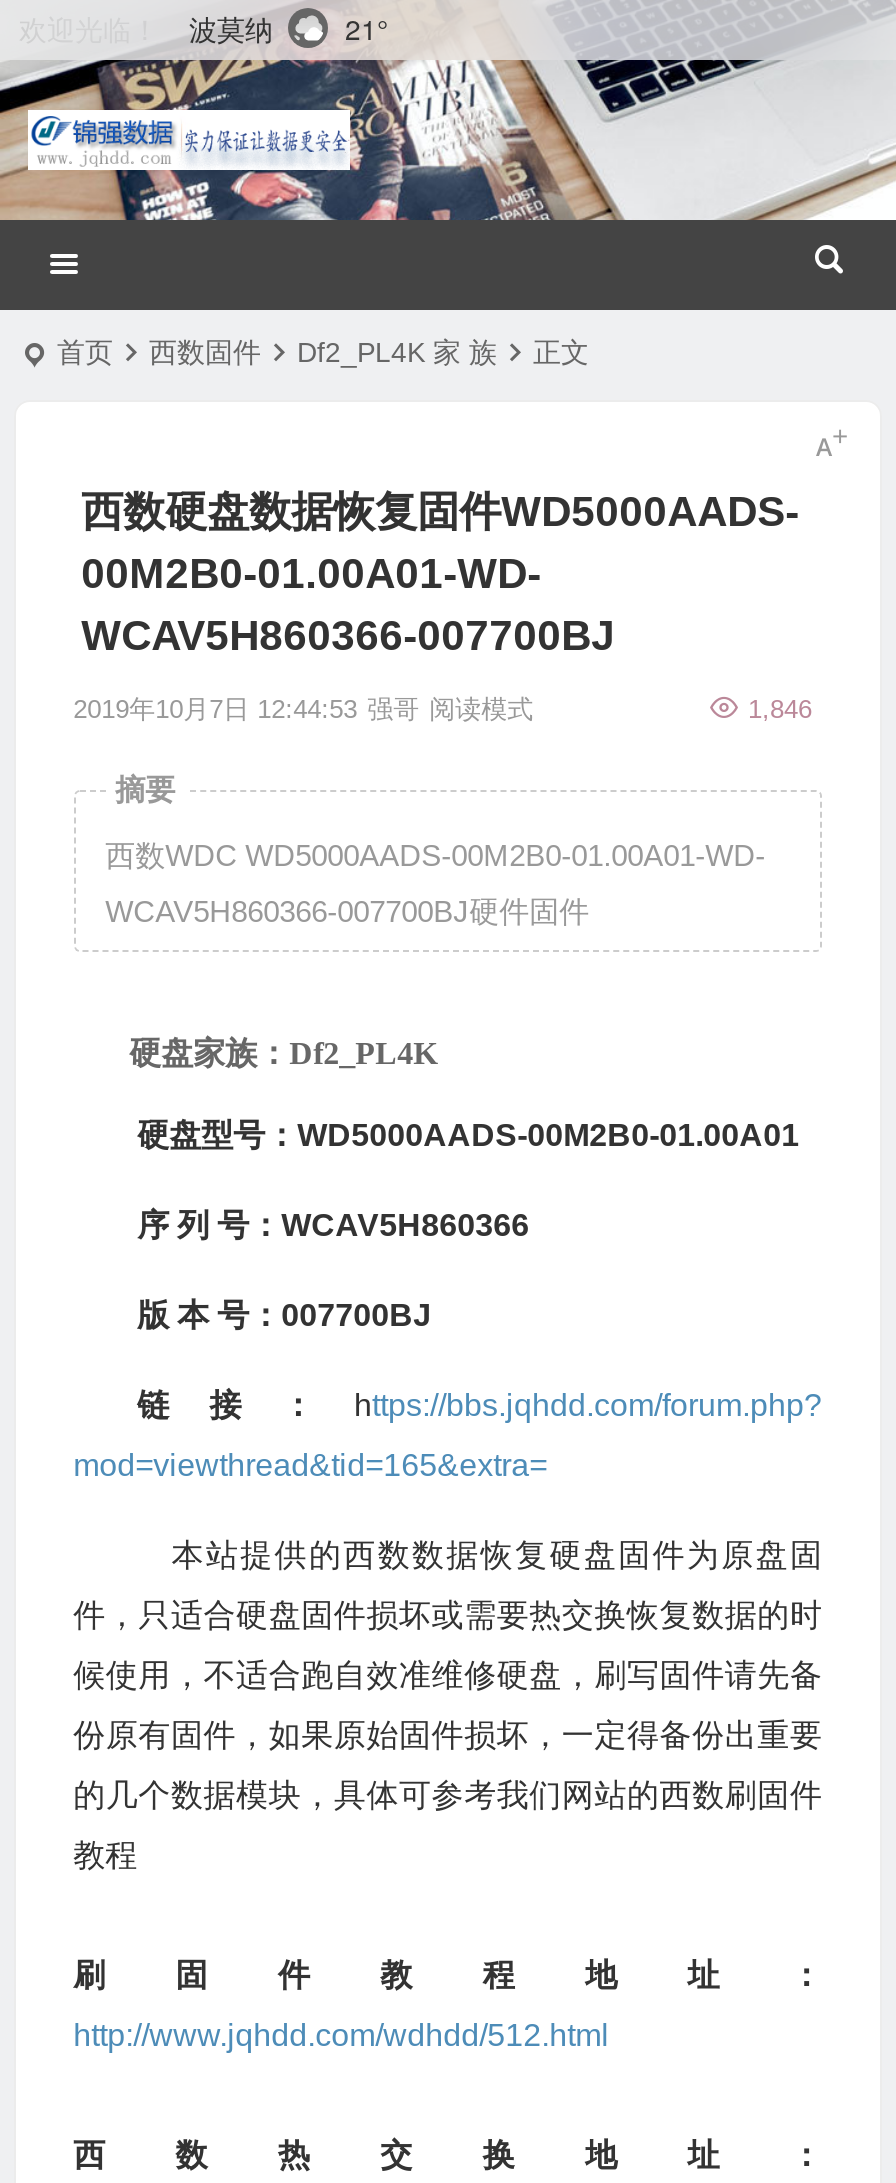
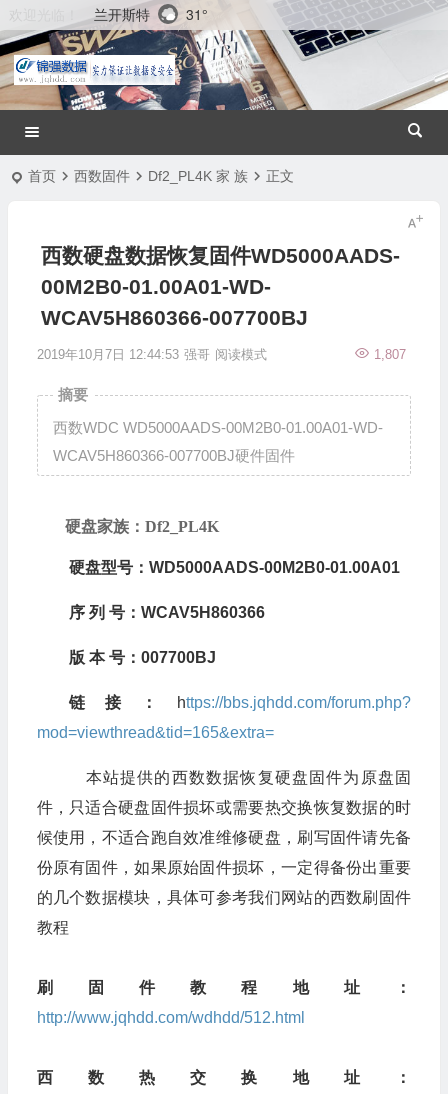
- 波莫纳
- 21°
+ 兰开斯特
+ 31°

- 1,846
+ 1,807
